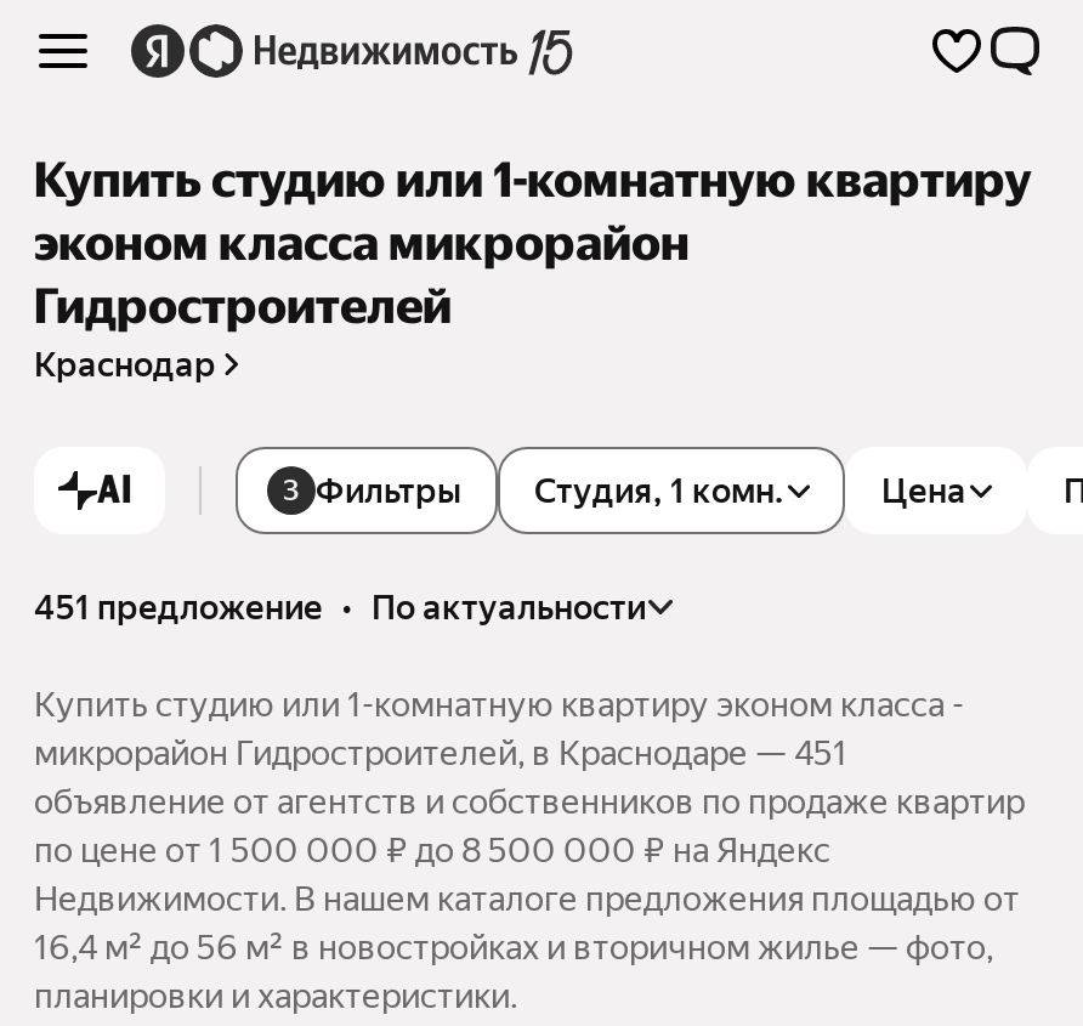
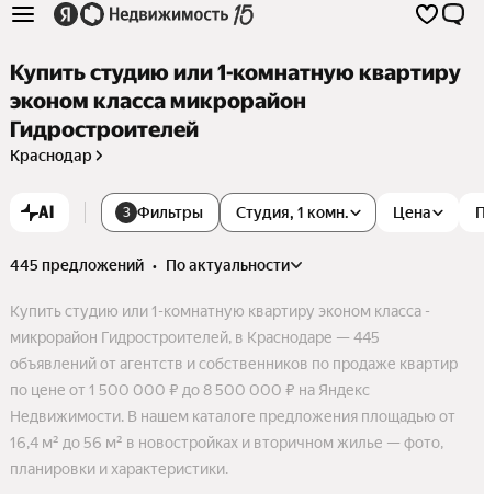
- 451 предложение • по актуальности
+ 445 предложений • по актуальности

- микрорайон Гидростроителей, в Краснодаре — 451
+ микрорайон Гидростроителей, в Краснодаре — 445

- объявление от агентств и собственников по продаже квартир
+ объявлений от агентств и собственников по продаже квартир
